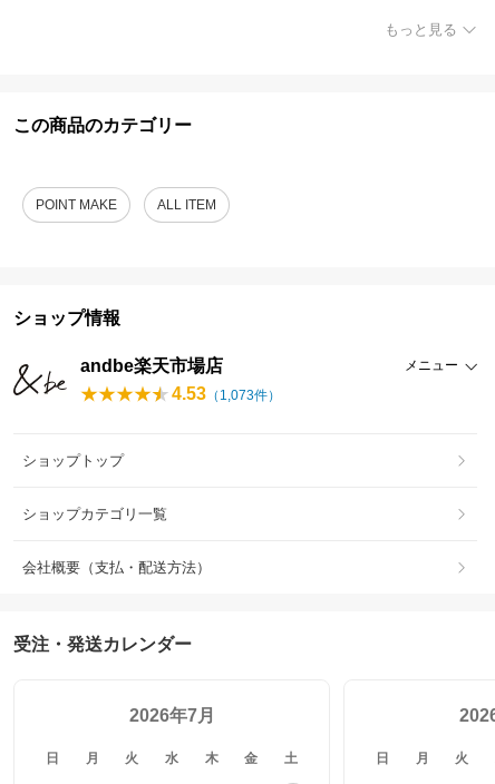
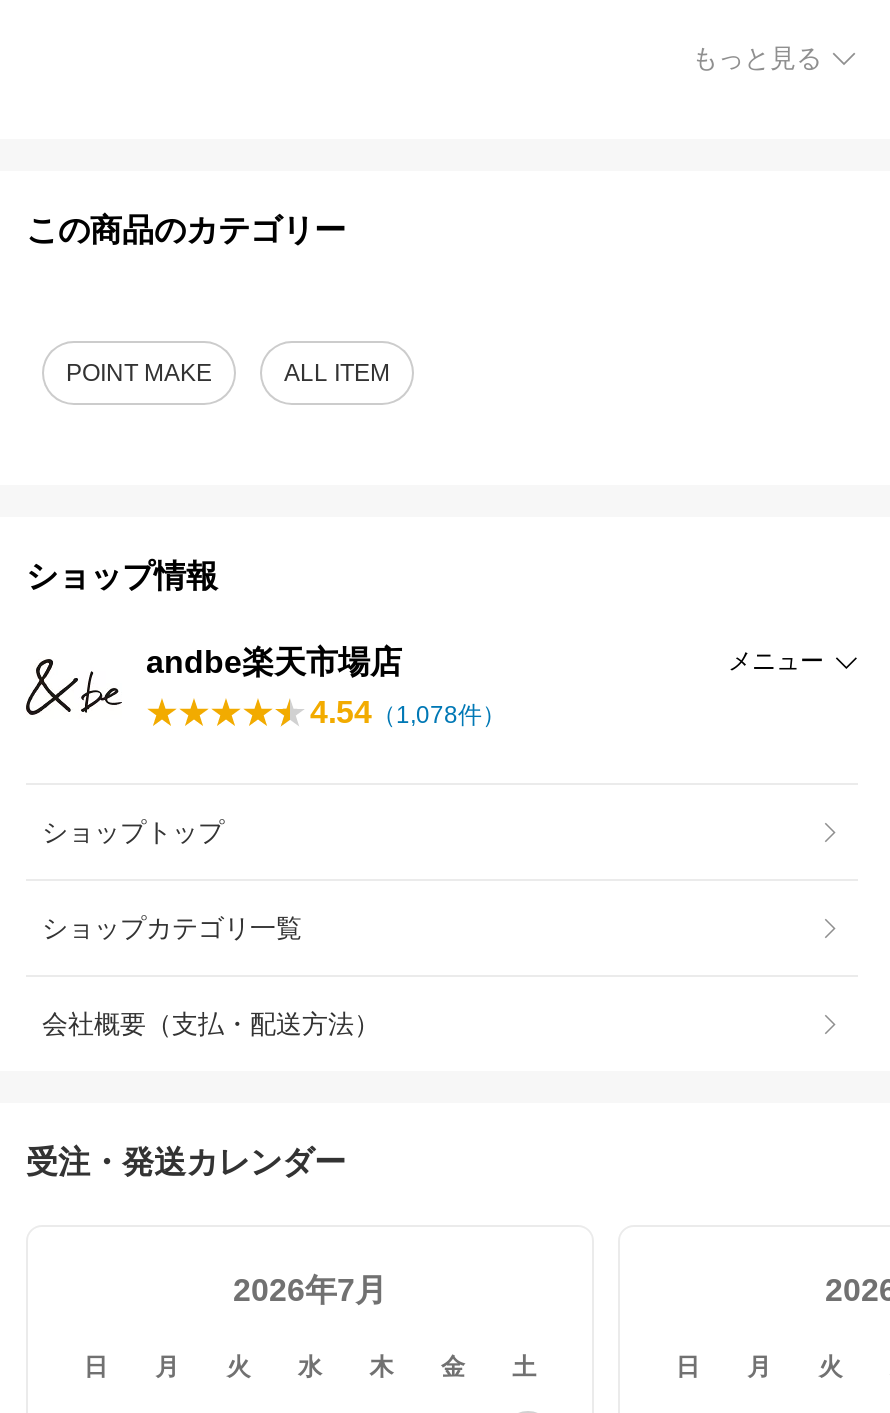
- 4.53（1,073件）
+ 4.54（1,078件）
